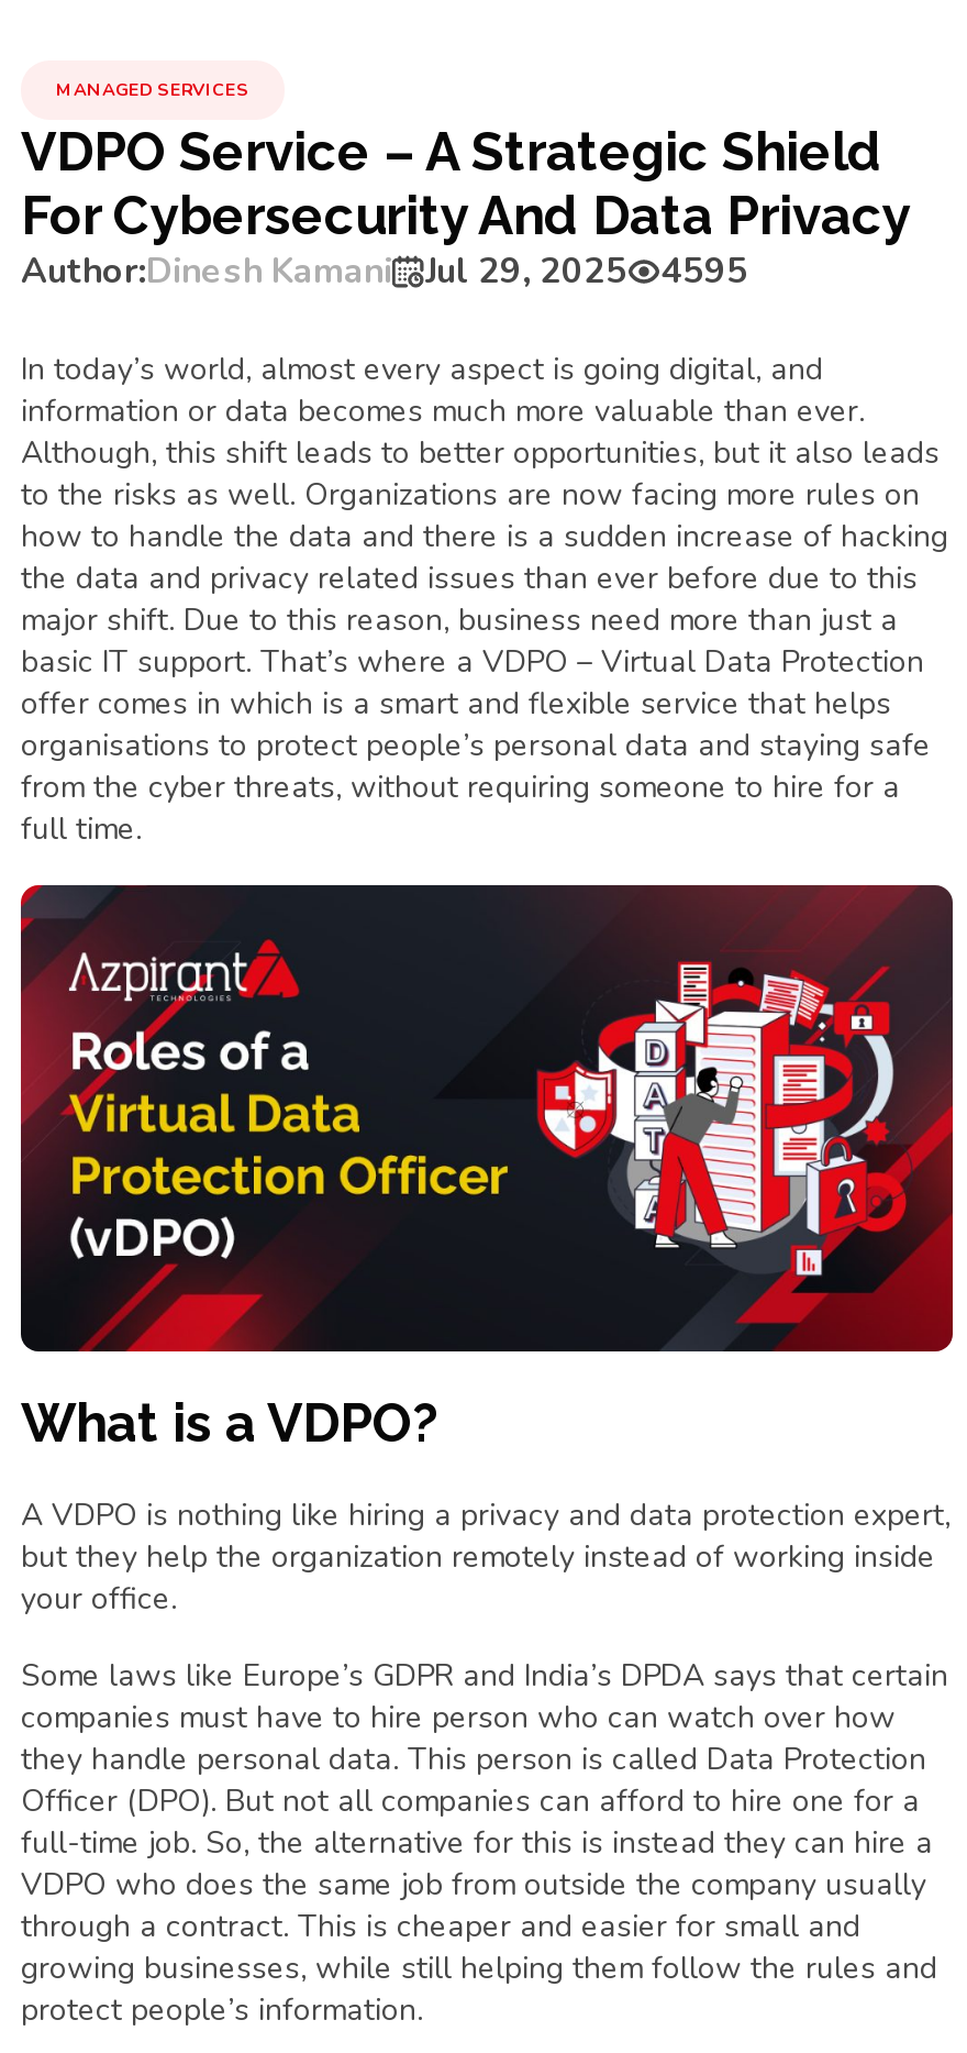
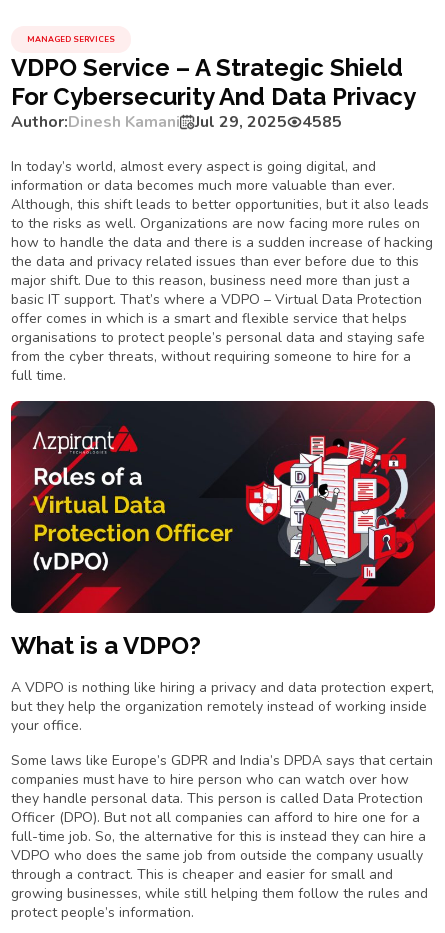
- Author:Dinesh Kamani Jul 29, 2025 4595
+ Author:Dinesh Kamani Jul 29, 2025 4585
